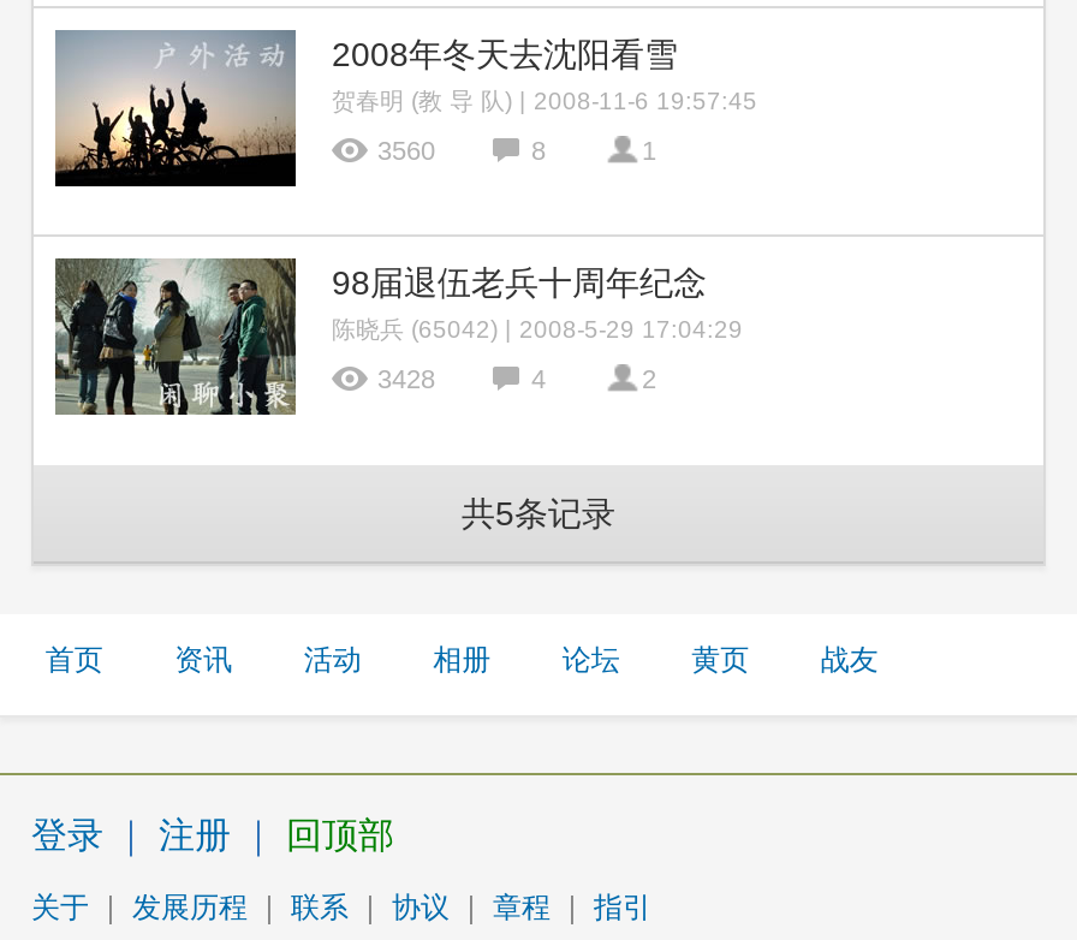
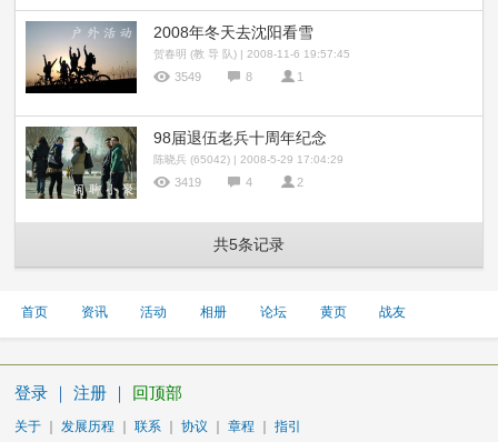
- 3560
+ 3549

- 3428
+ 3419
